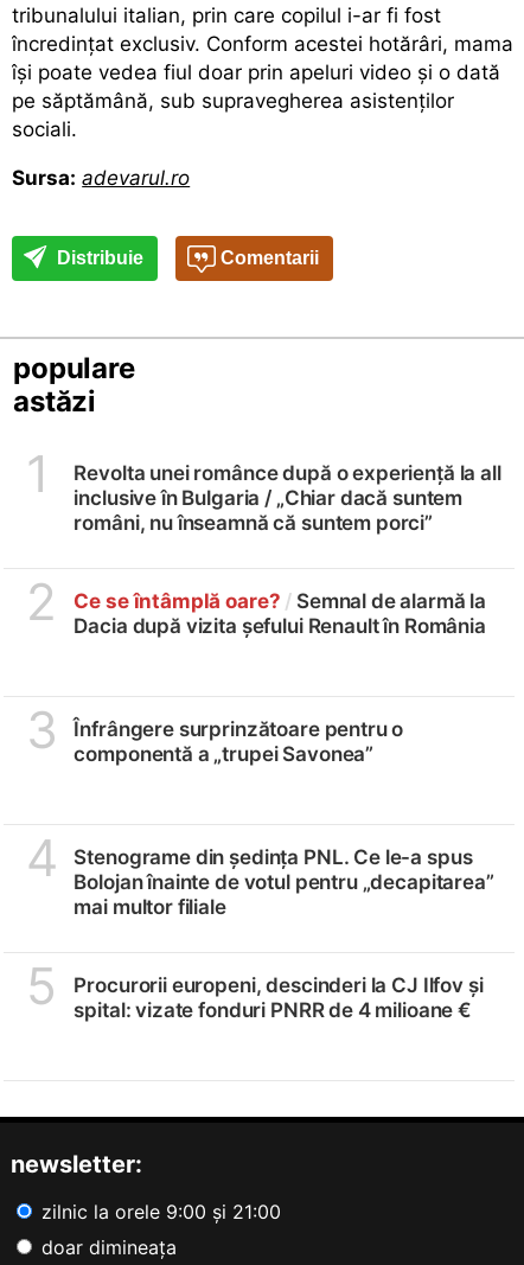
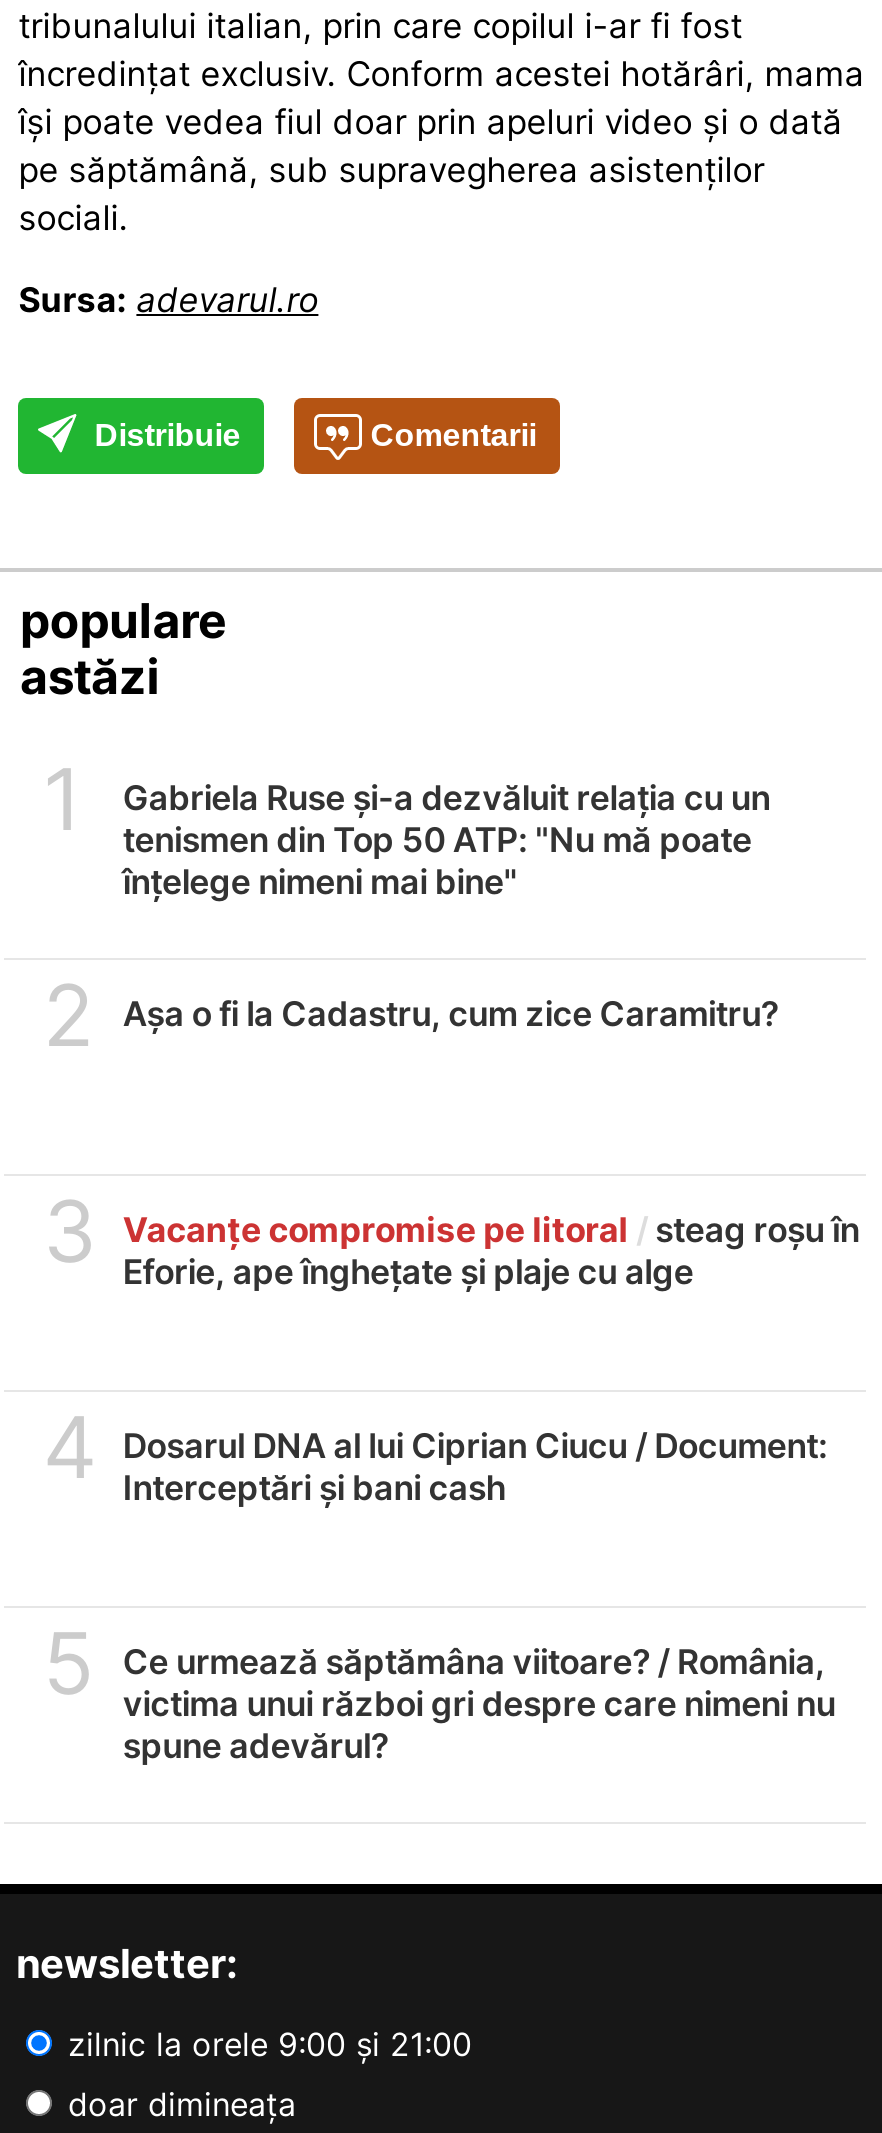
- Revolta unei românce după o experiență la all
- inclusive în Bulgaria / „Chiar dacă suntem
- români, nu înseamnă că suntem porci”
+ Gabriela Ruse și-a dezvăluit relația cu un
+ tenismen din Top 50 ATP: "Nu mă poate
+ înțelege nimeni mai bine"

- Ce se întâmplă oare? / Semnal de alarmă la
- Dacia după vizita șefului Renault în România
+ Așa o fi la Cadastru, cum zice Caramitru?

- Înfrângere surprinzătoare pentru o
- componentă a „trupei Savonea”
+ Vacanțe compromise pe litoral / steag roșu în
+ Eforie, ape înghețate și plaje cu alge

- Stenograme din ședința PNL. Ce le-a spus
- Bolojan înainte de votul pentru „decapitarea”
- mai multor filiale
+ Dosarul DNA al lui Ciprian Ciucu / Document:
+ Interceptări și bani cash

- Procurorii europeni, descinderi la CJ Ilfov și
- spital: vizate fonduri PNRR de 4 milioane €
+ Ce urmează săptămâna viitoare? / România,
+ victima unui război gri despre care nimeni nu
+ spune adevărul?
